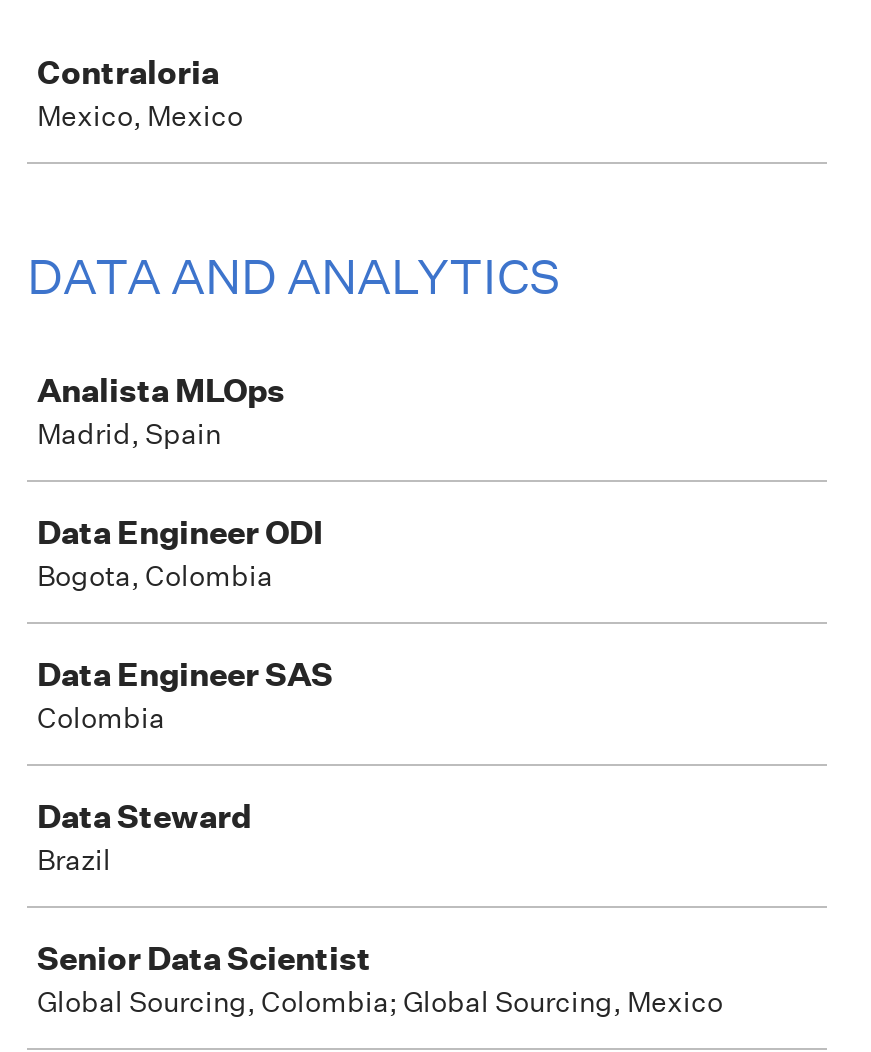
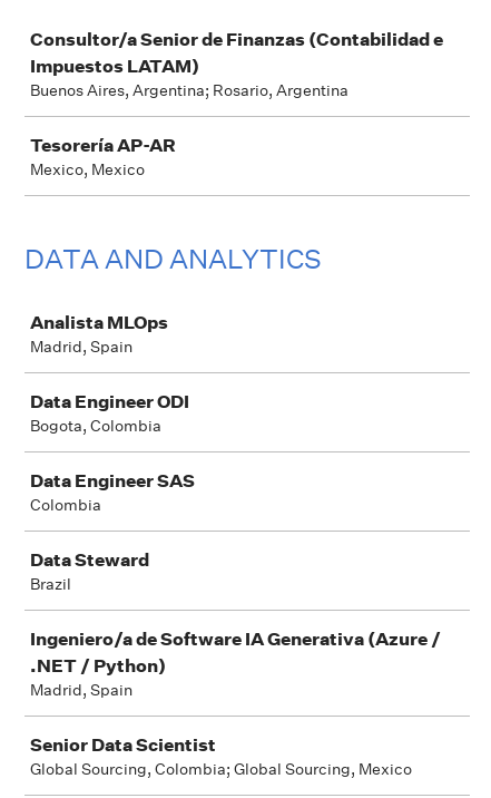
- Contraloria
+ Consultor/a Senior de Finanzas (Contabilidad e
+ Impuestos LATAM)
+ Buenos Aires, Argentina; Rosario, Argentina
+ Tesorería AP-AR

+ Ingeniero/a de Software IA Generativa (Azure /
+ .NET / Python)
+ Madrid, Spain
